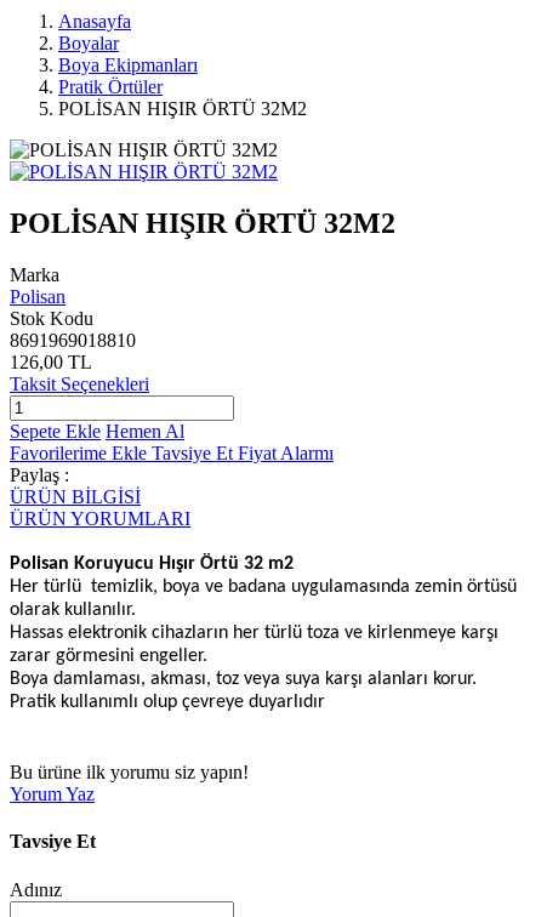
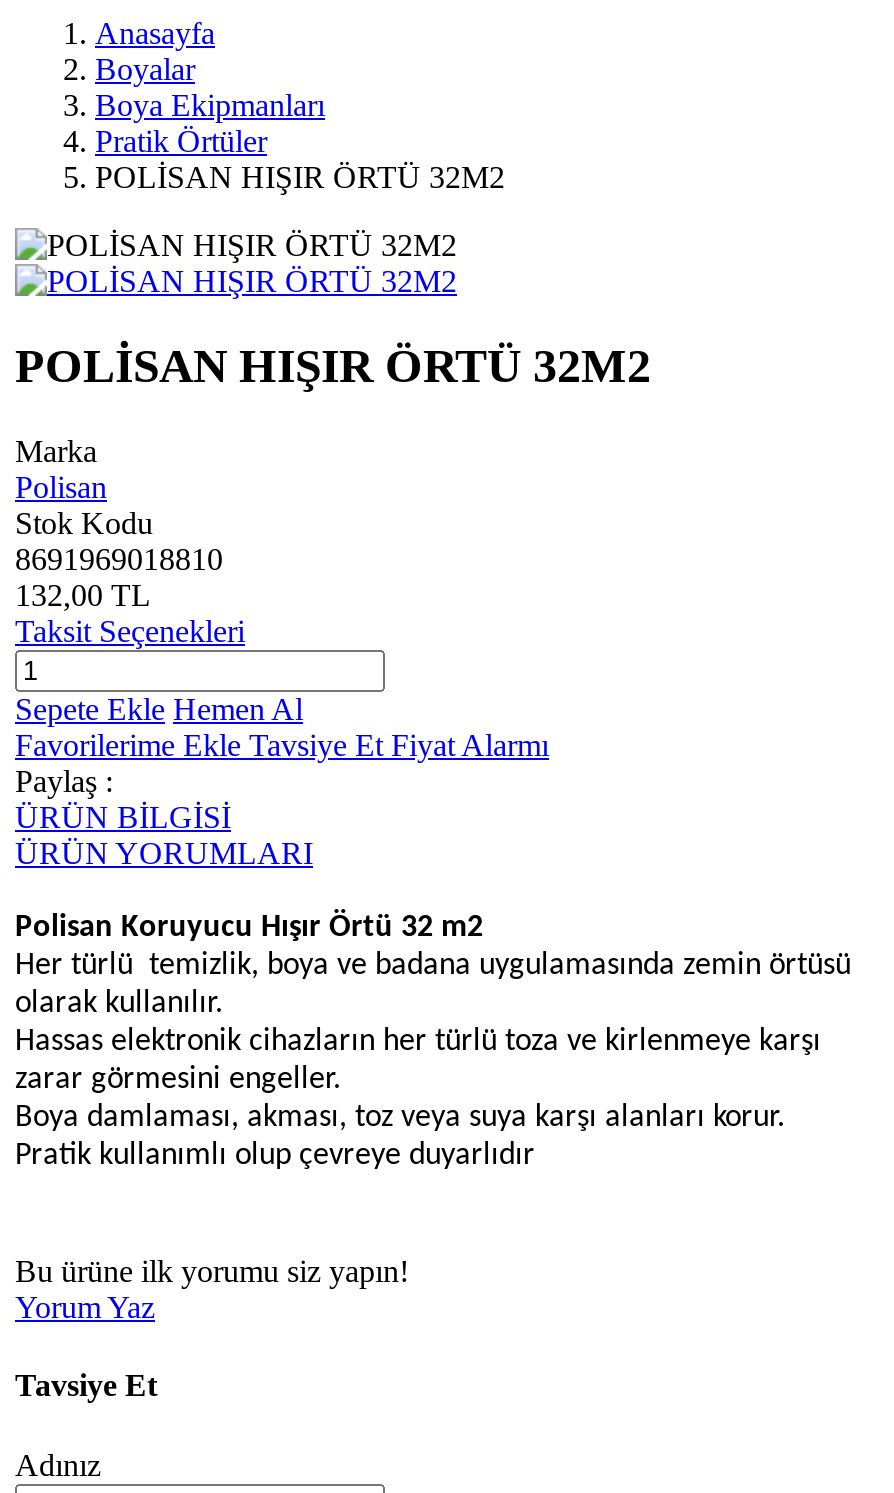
- 126,00 TL
+ 132,00 TL
